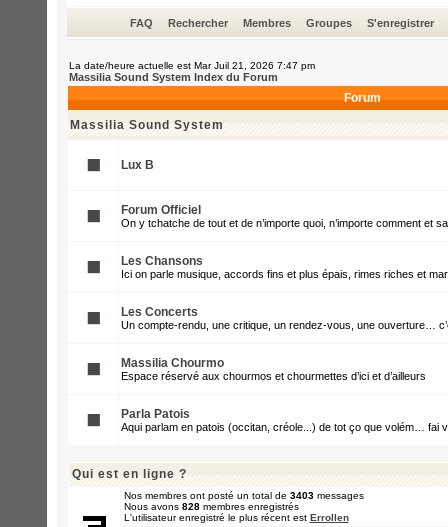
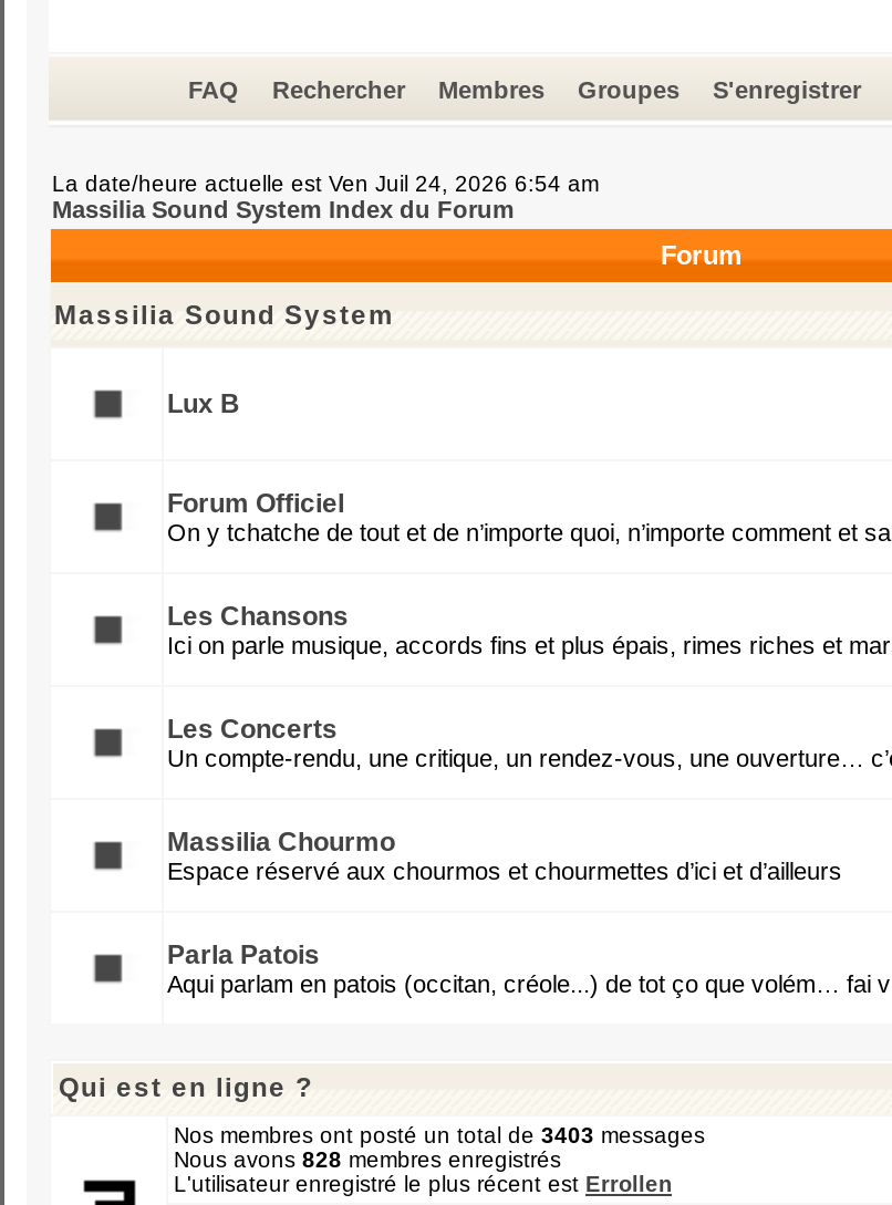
- La date/heure actuelle est Mar Juil 21, 2026 7:47 pm
+ La date/heure actuelle est Ven Juil 24, 2026 6:54 am
